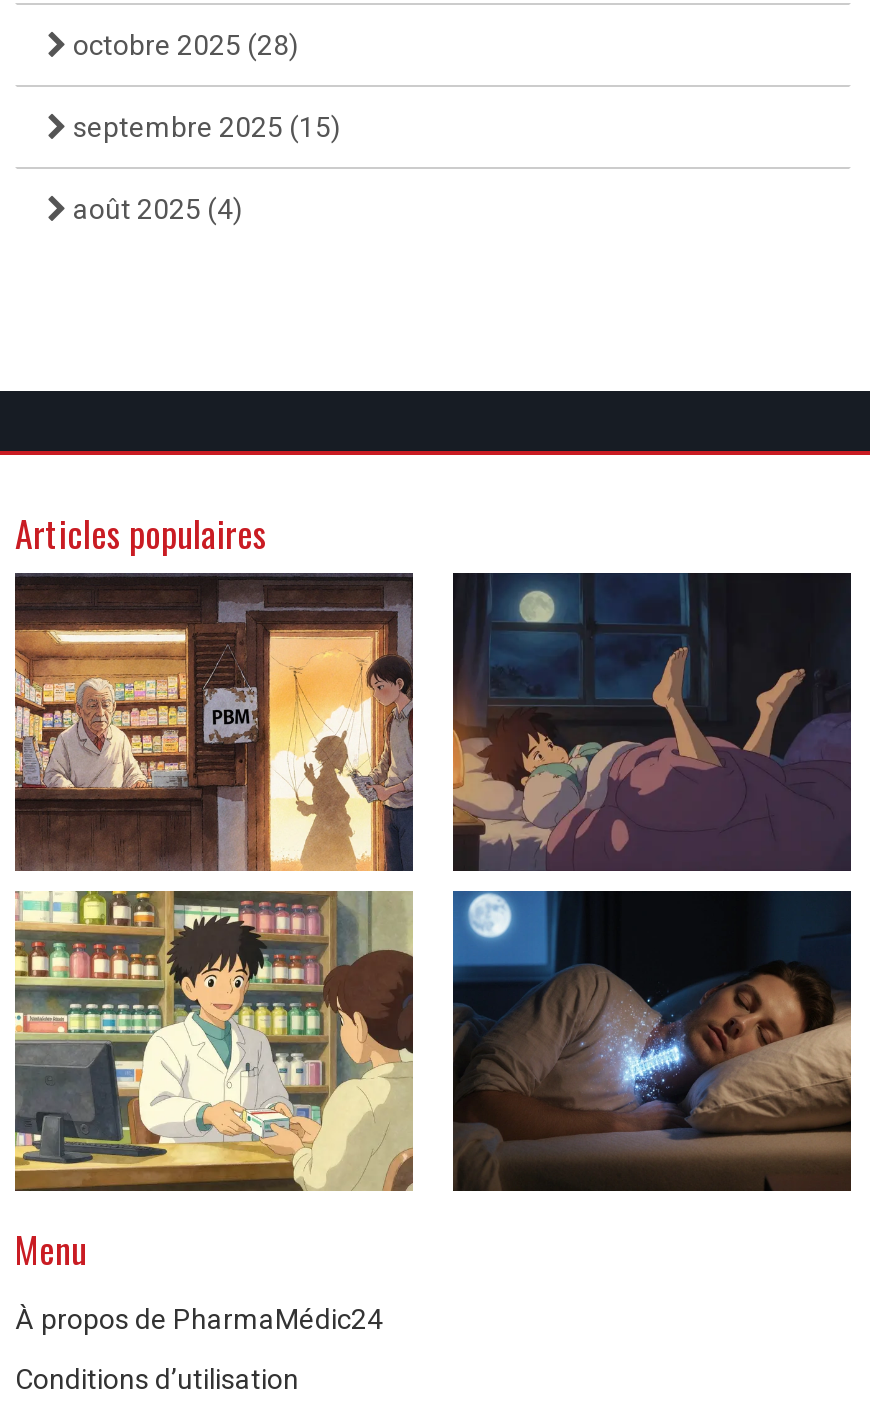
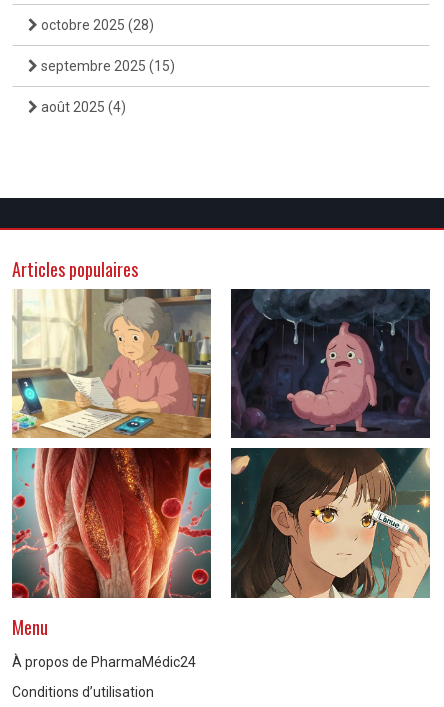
- [image]
+ [image]

- [image]
+ [image]

- [image]
+ [image]

- [image]
+ [image]
